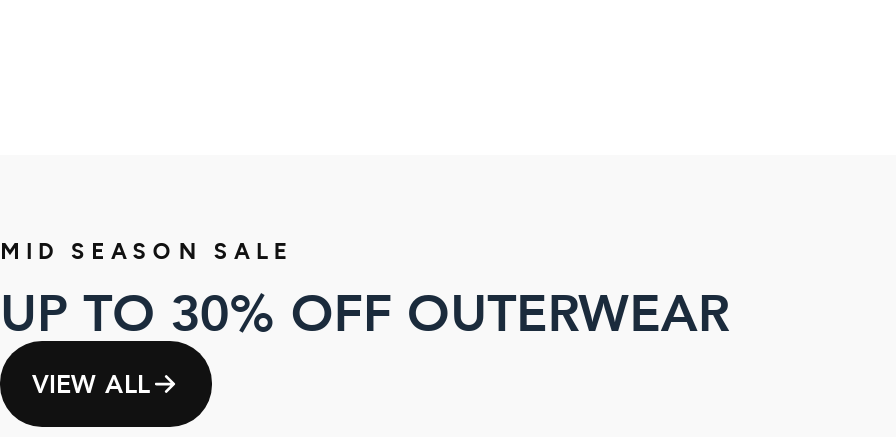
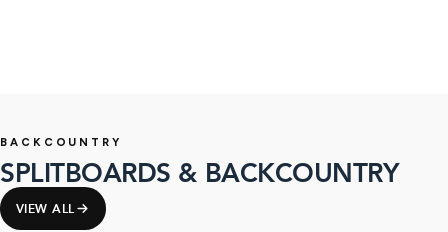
- MID SEASON SALE
- UP TO 30% OFF OUTERWEAR
+ BACKCOUNTRY
+ SPLITBOARDS & BACKCOUNTRY
